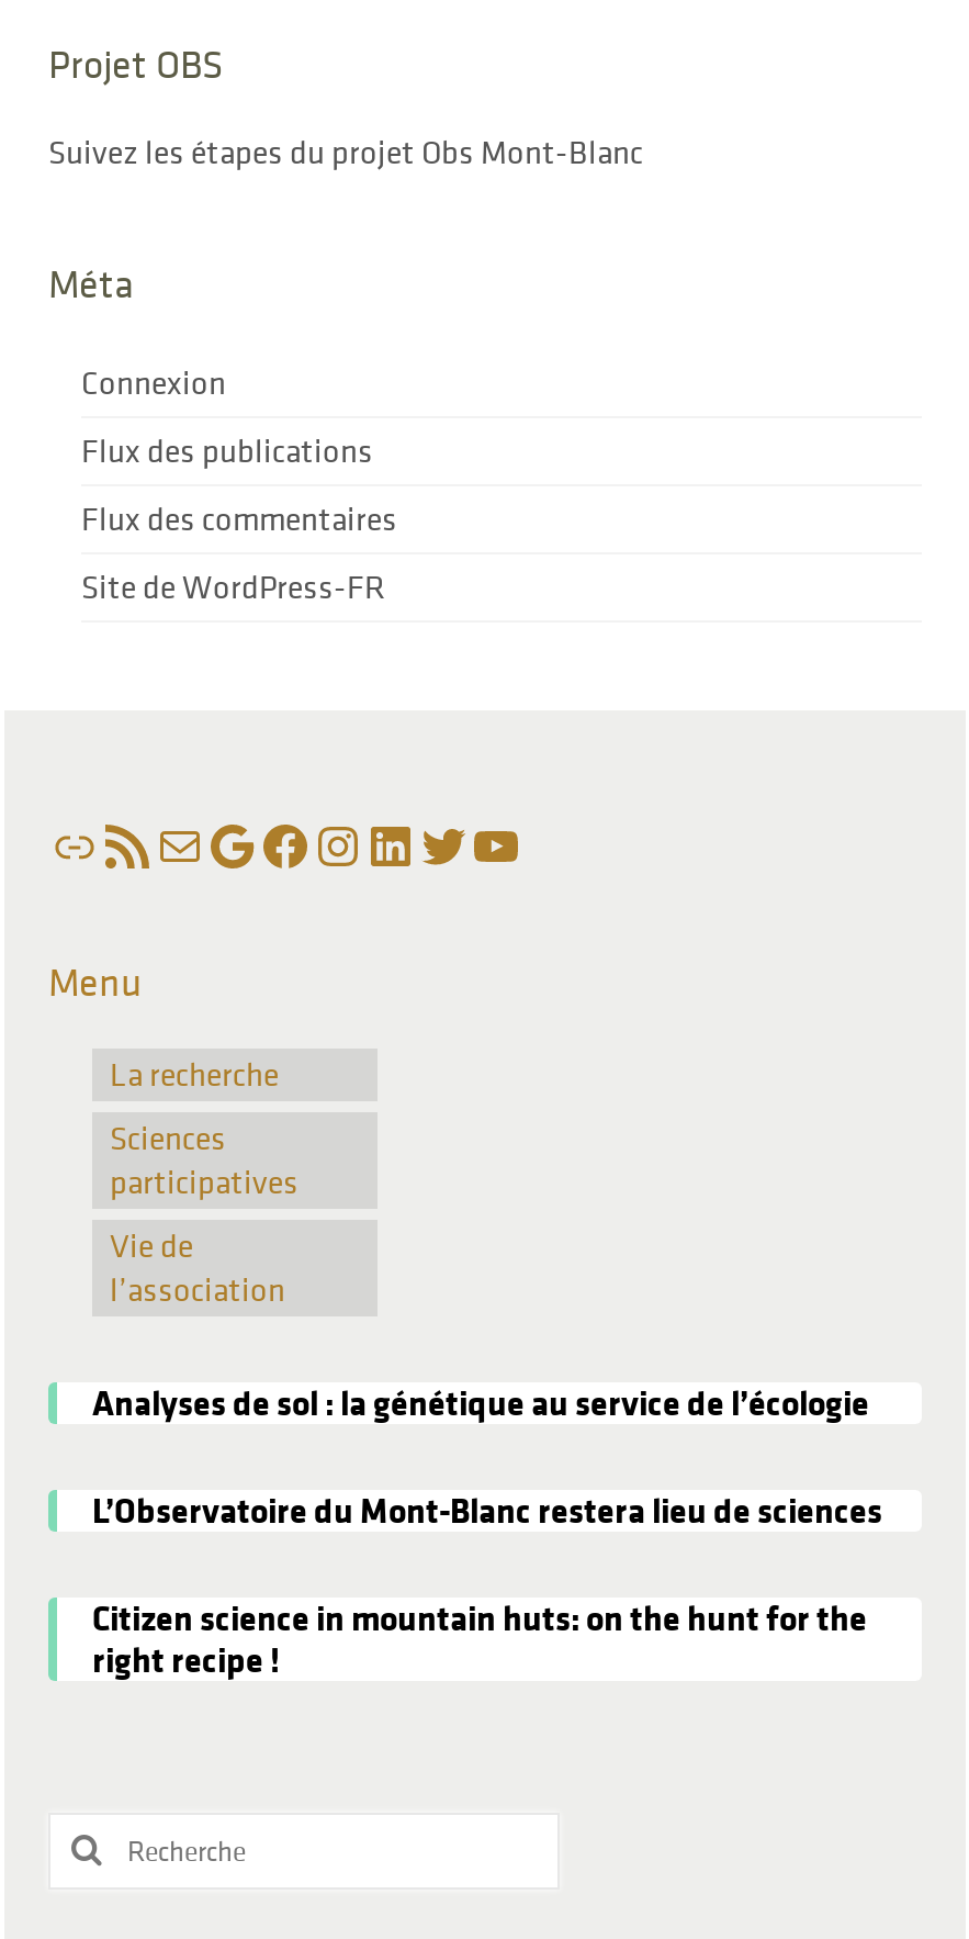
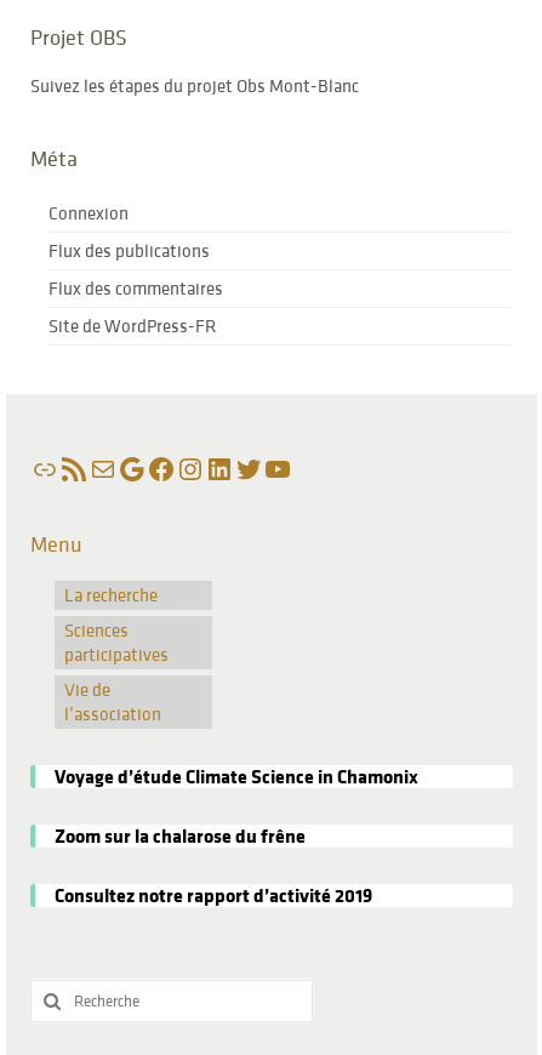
- Analyses de sol : la génétique au service de l’écologie
+ Voyage d’étude Climate Science in Chamonix

- L’Observatoire du Mont-Blanc restera lieu de sciences
+ Zoom sur la chalarose du frêne

- Citizen science in mountain huts: on the hunt for the
- right recipe !
+ Consultez notre rapport d’activité 2019
